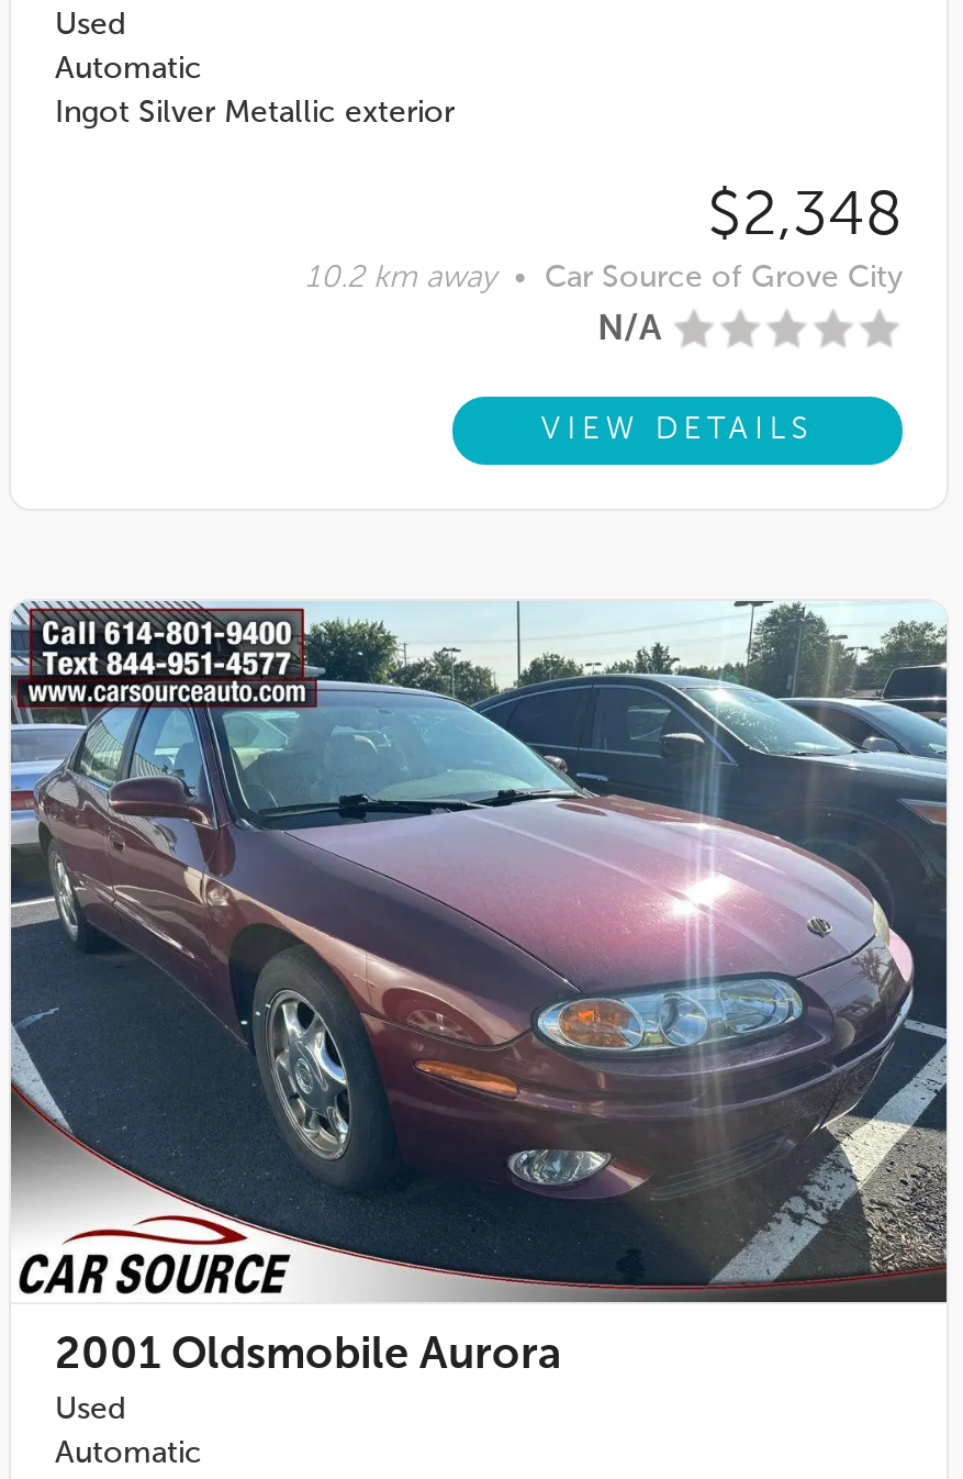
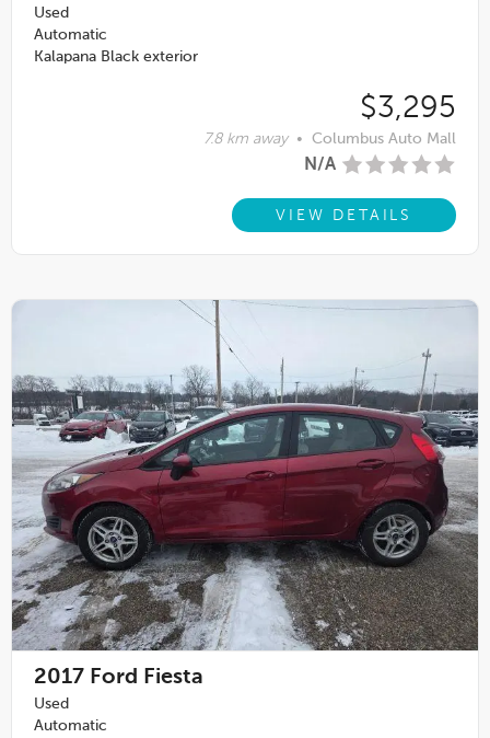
- Ingot Silver Metallic exterior
+ Kalapana Black exterior

- $2,348
- 10.2 km away • Car Source of Grove City
+ $3,295
+ 7.8 km away • Columbus Auto Mall

- [image]
- 2001 Oldsmobile Aurora
+ [image]
+ 2017 Ford Fiesta
